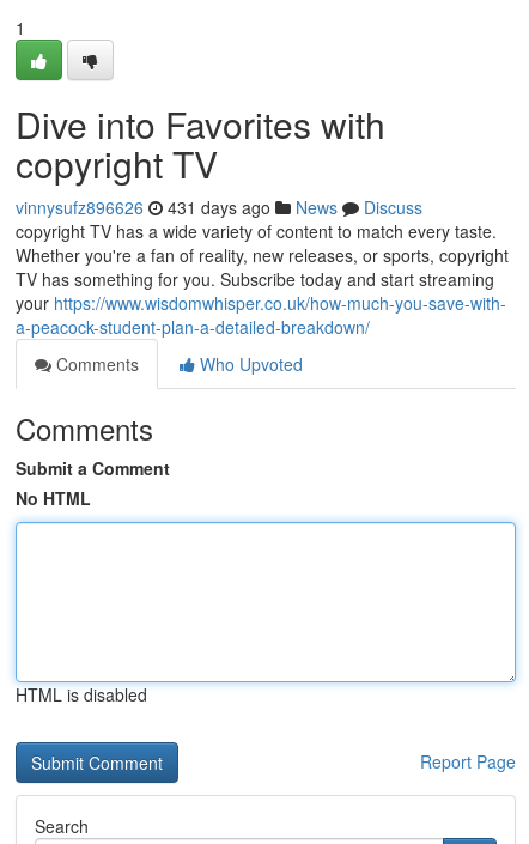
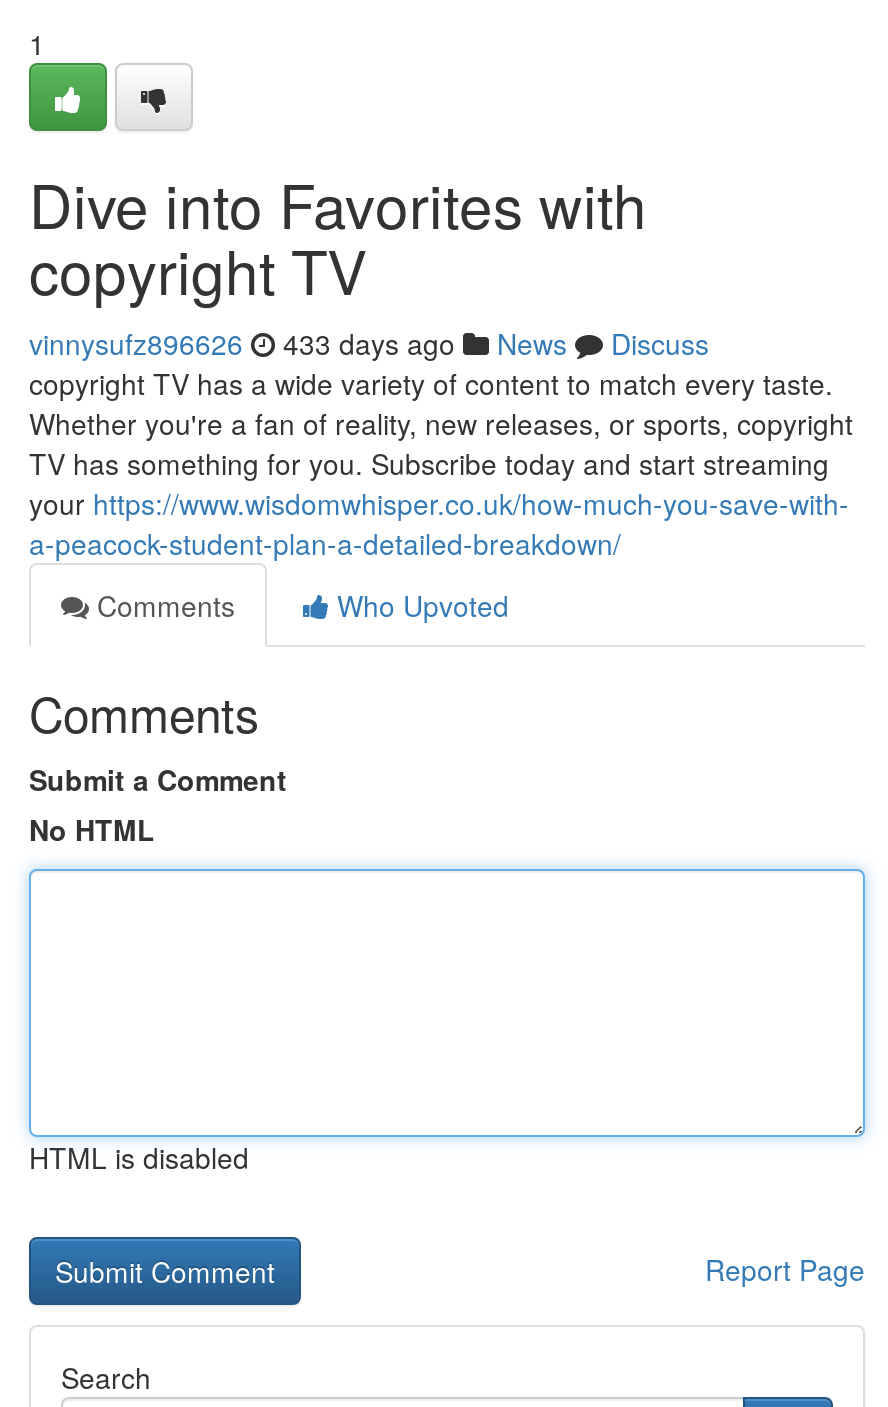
- vinnysufz896626 431 days ago News Discuss
+ vinnysufz896626 433 days ago News Discuss
